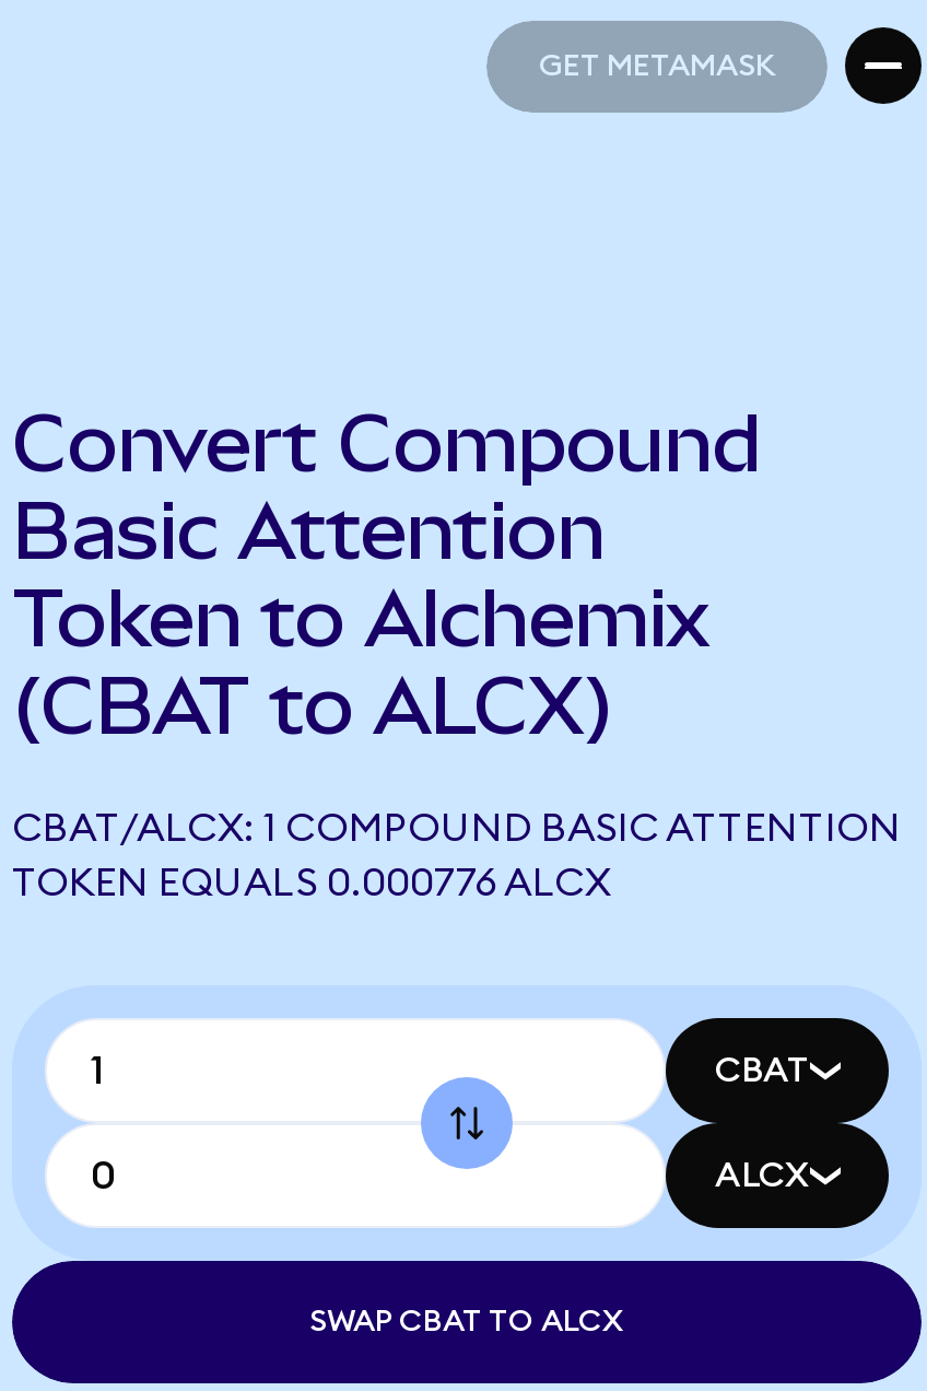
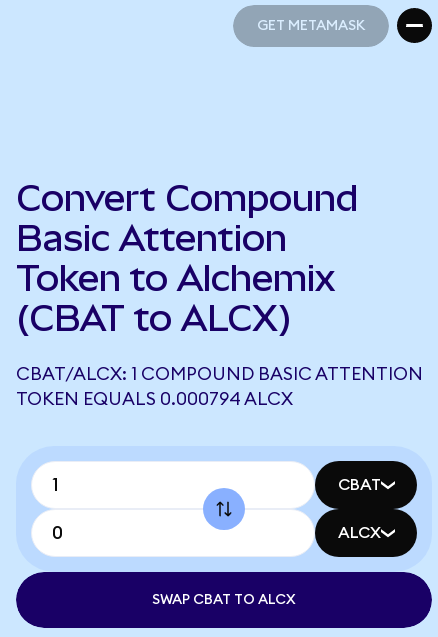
- TOKEN EQUALS 0.000776 ALCX
+ TOKEN EQUALS 0.000794 ALCX
